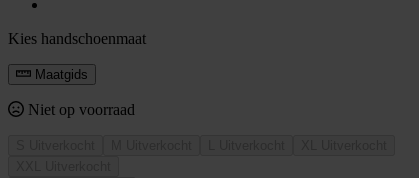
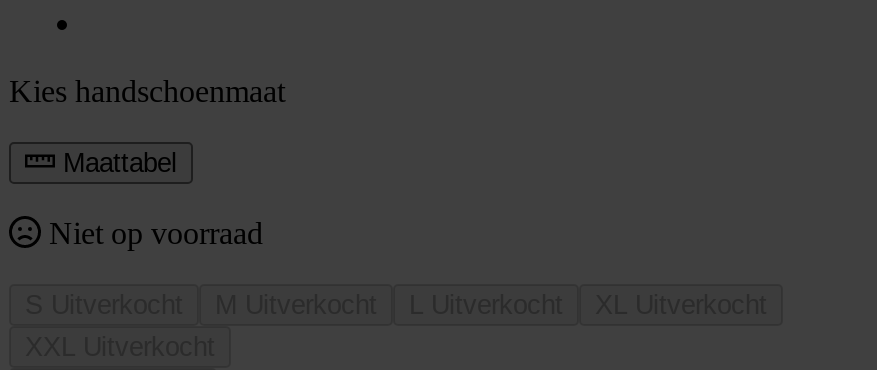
- Maatgids
+ Maattabel
